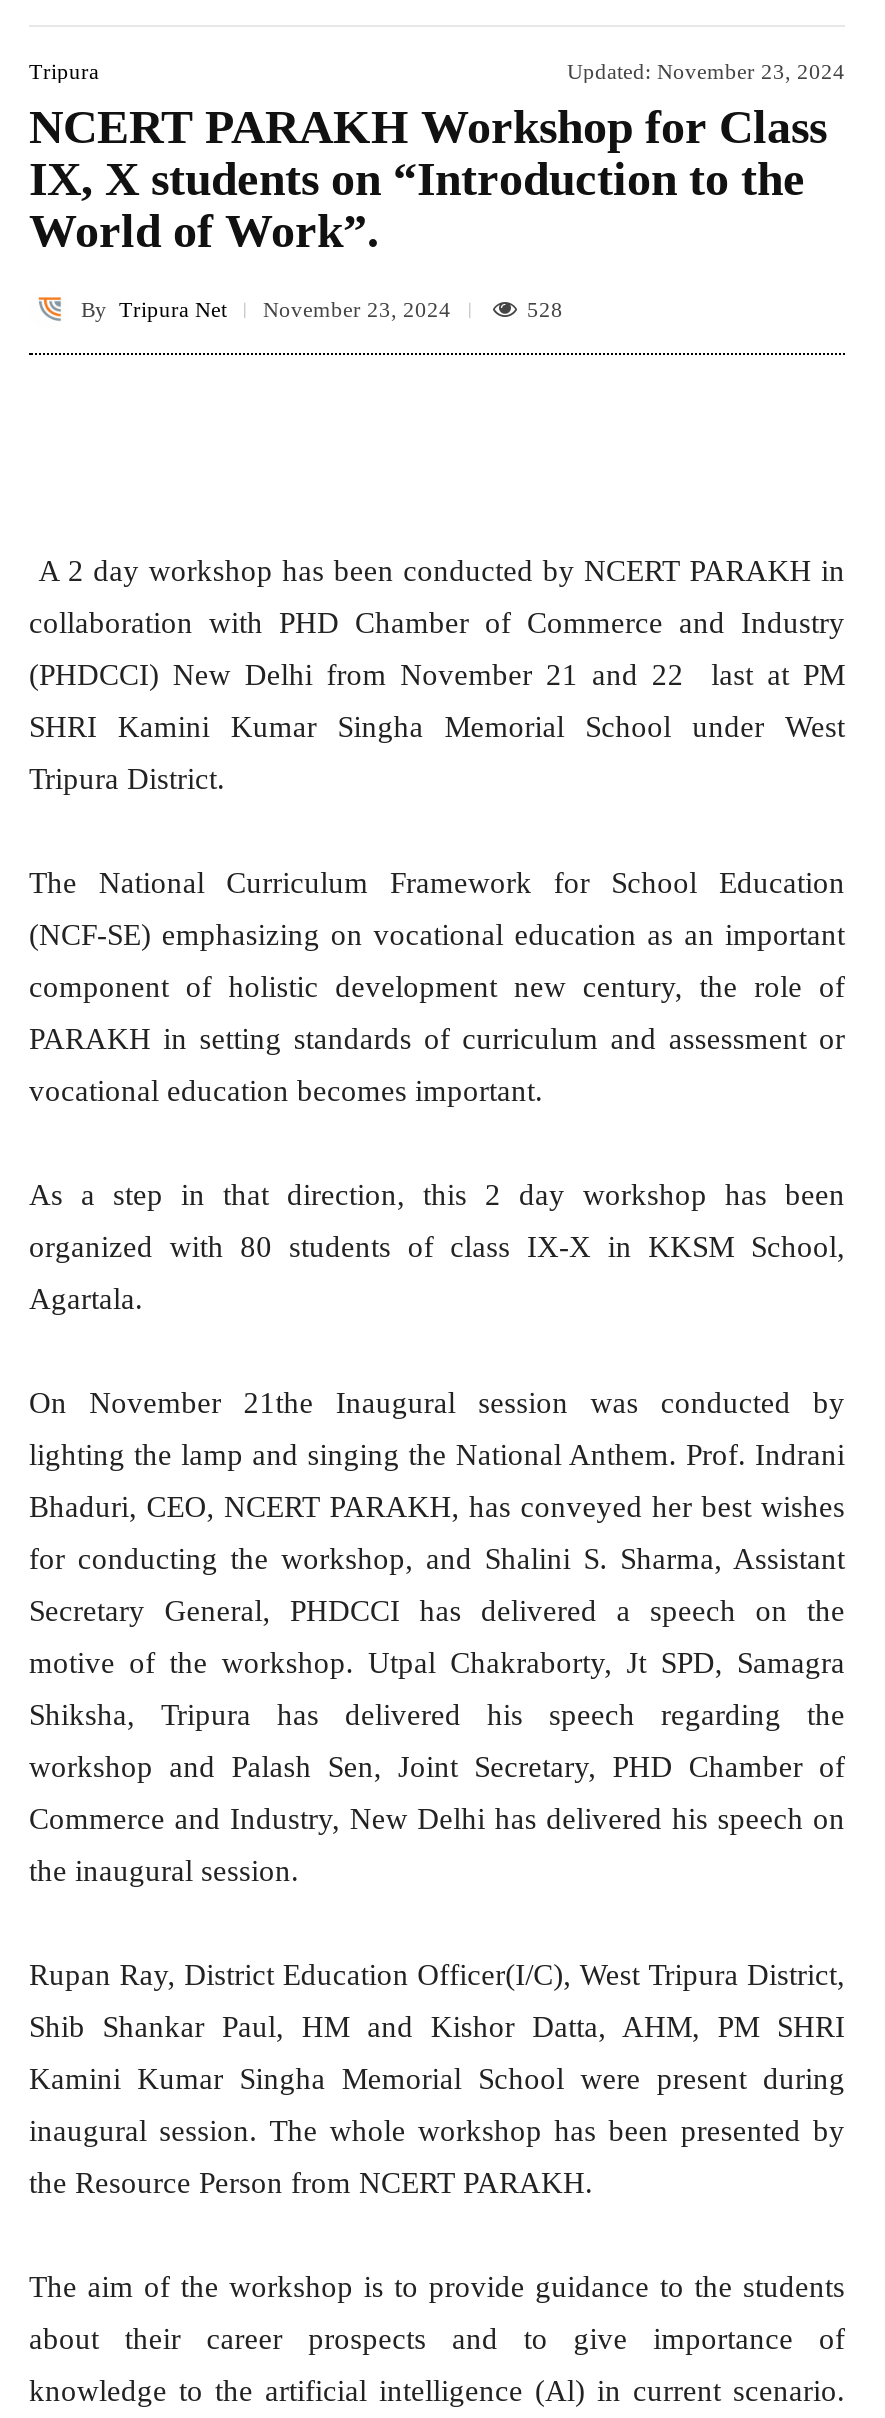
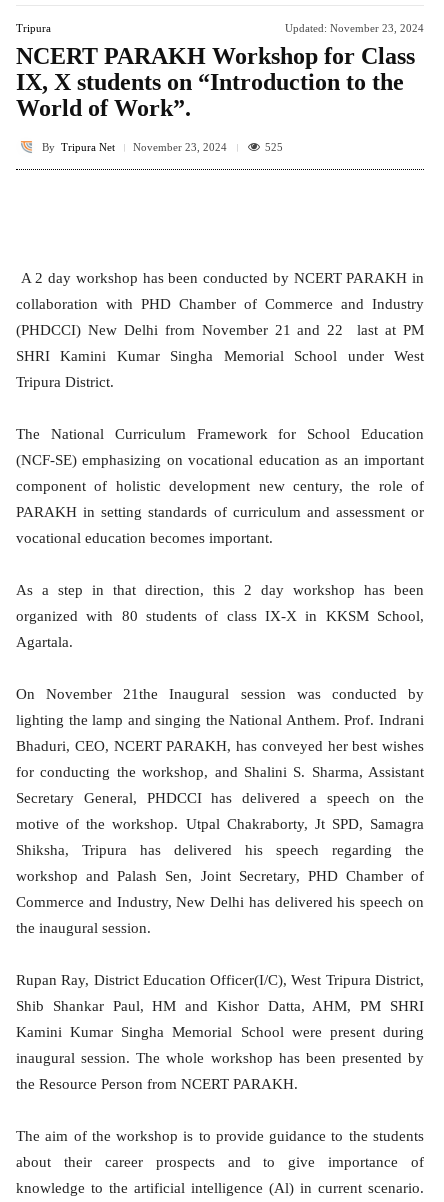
- 528
+ 525
